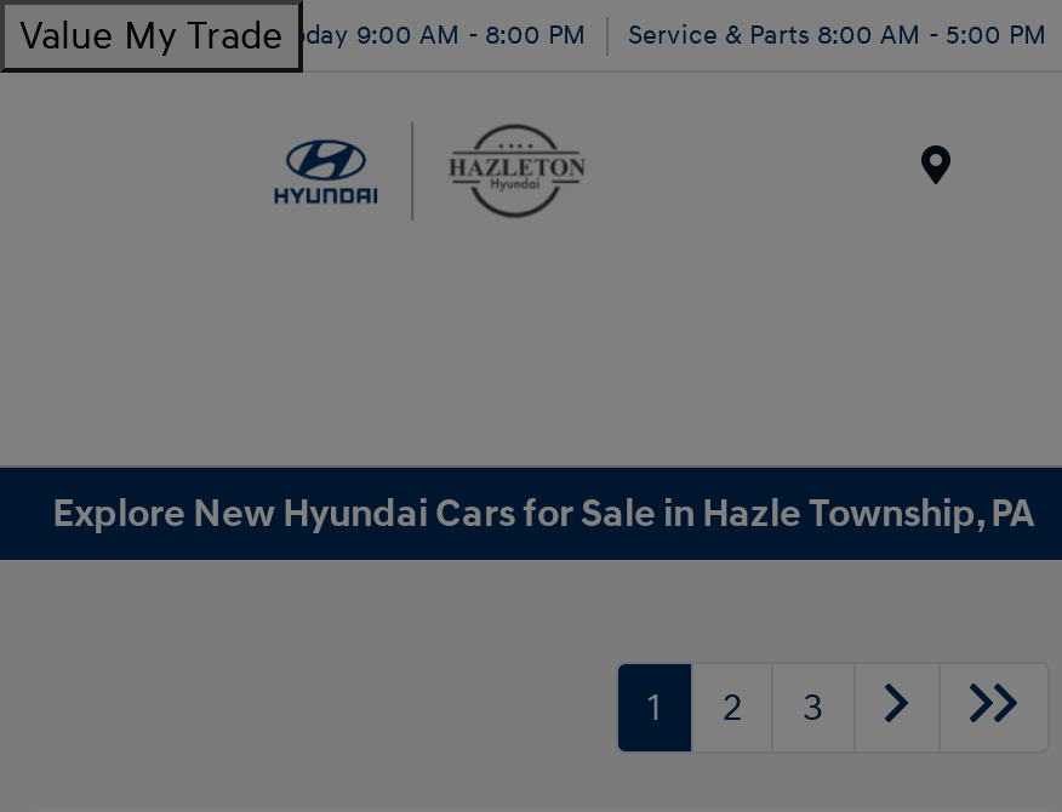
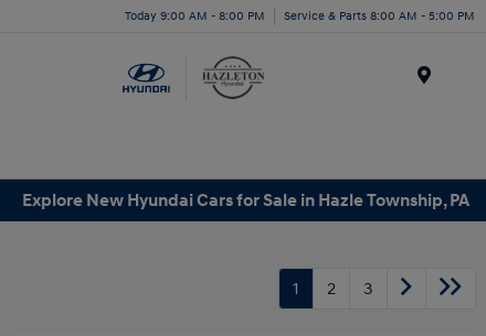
- Value My Trade Today 9:00 AM - 8:00 PM
+ Today 9:00 AM - 8:00 PM
